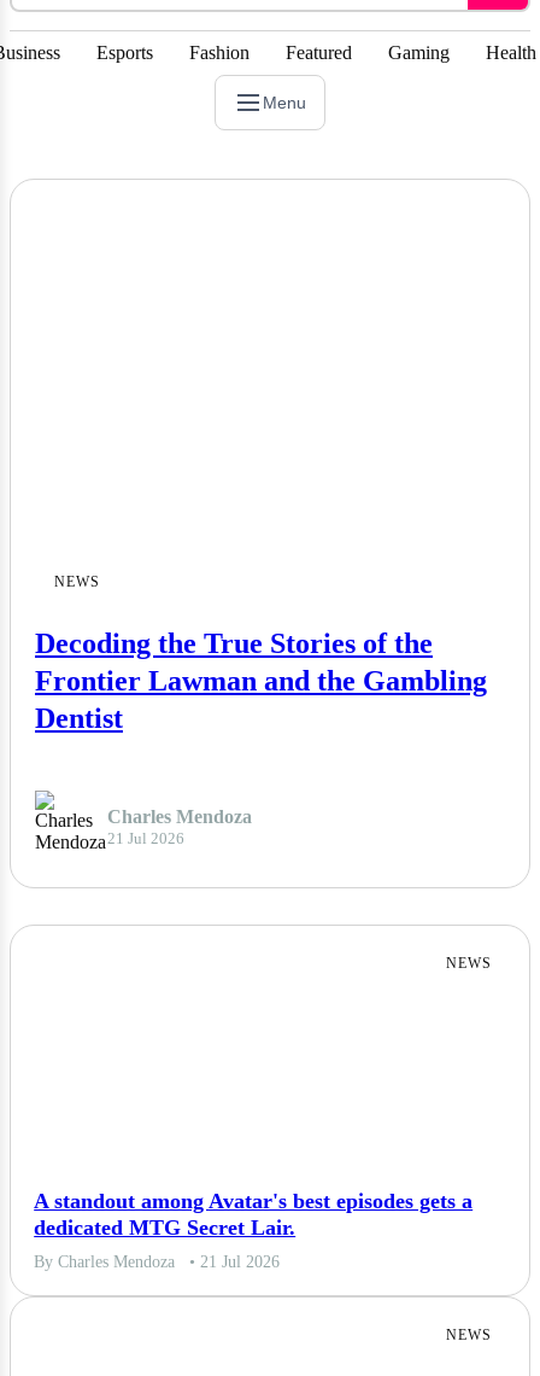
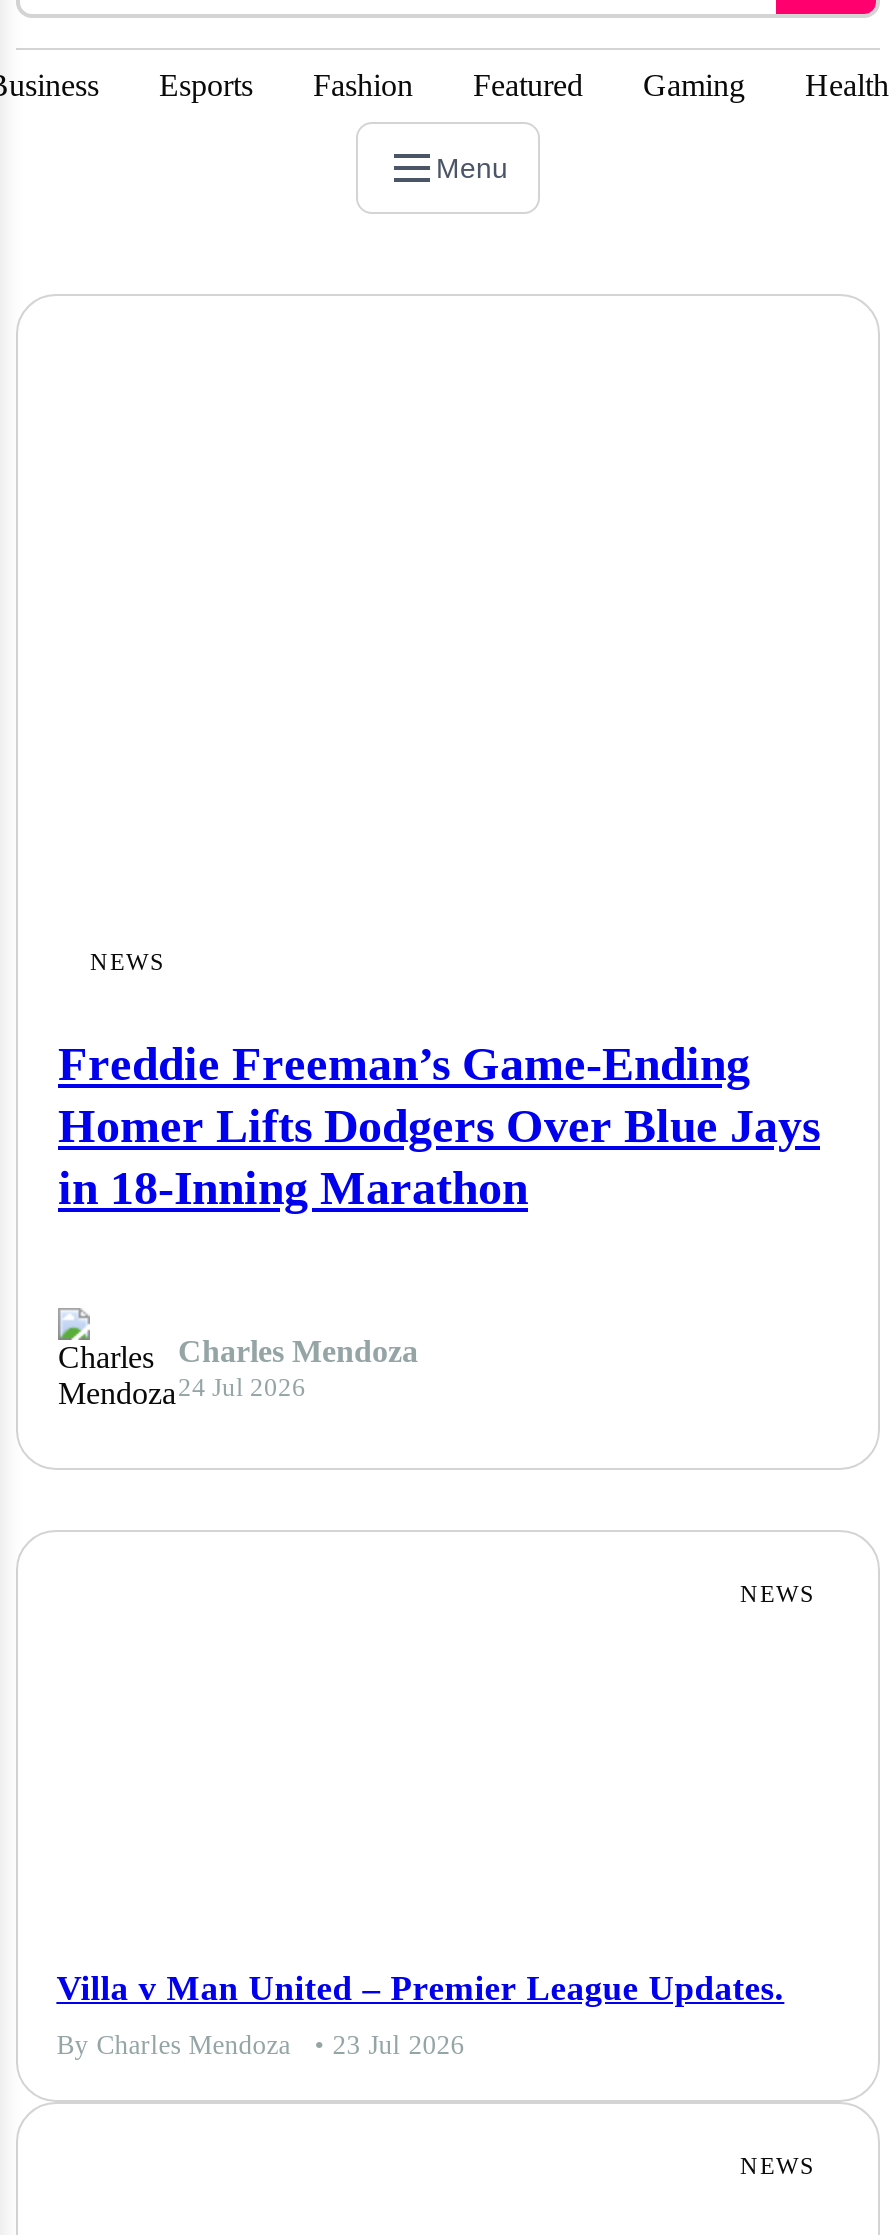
- Decoding the True Stories of the
- Frontier Lawman and the Gambling
- Dentist
+ Freddie Freeman’s Game-Ending
+ Homer Lifts Dodgers Over Blue Jays
+ in 18-Inning Marathon

- 21 Jul 2026
+ 24 Jul 2026

- A standout among Avatar's best episodes gets a
- dedicated MTG Secret Lair.
+ Villa v Man United – Premier League Updates.

- By Charles Mendoza • 21 Jul 2026
+ By Charles Mendoza • 23 Jul 2026
